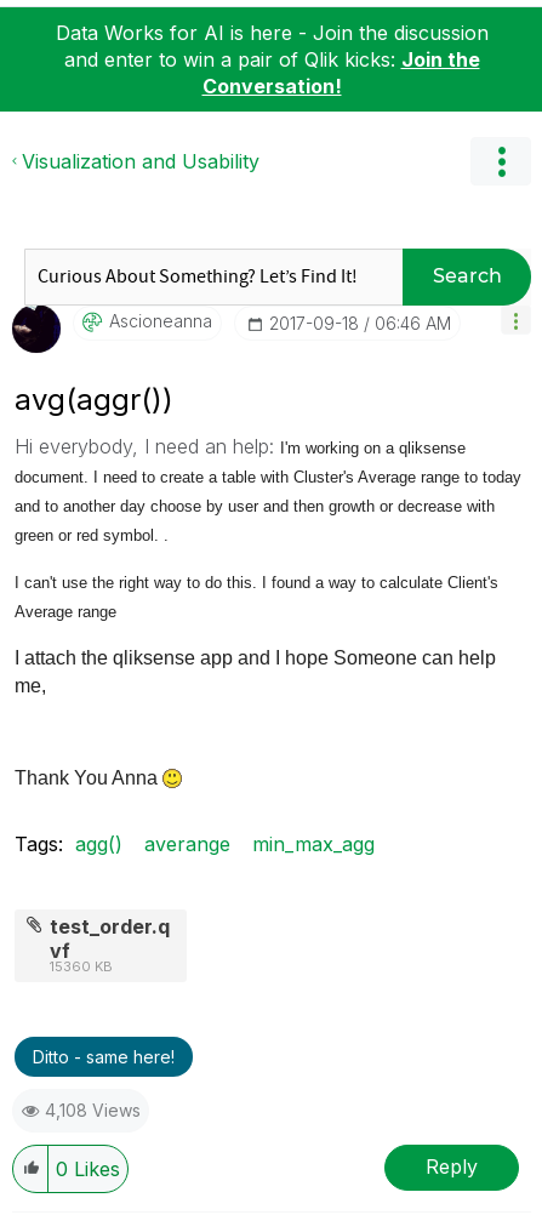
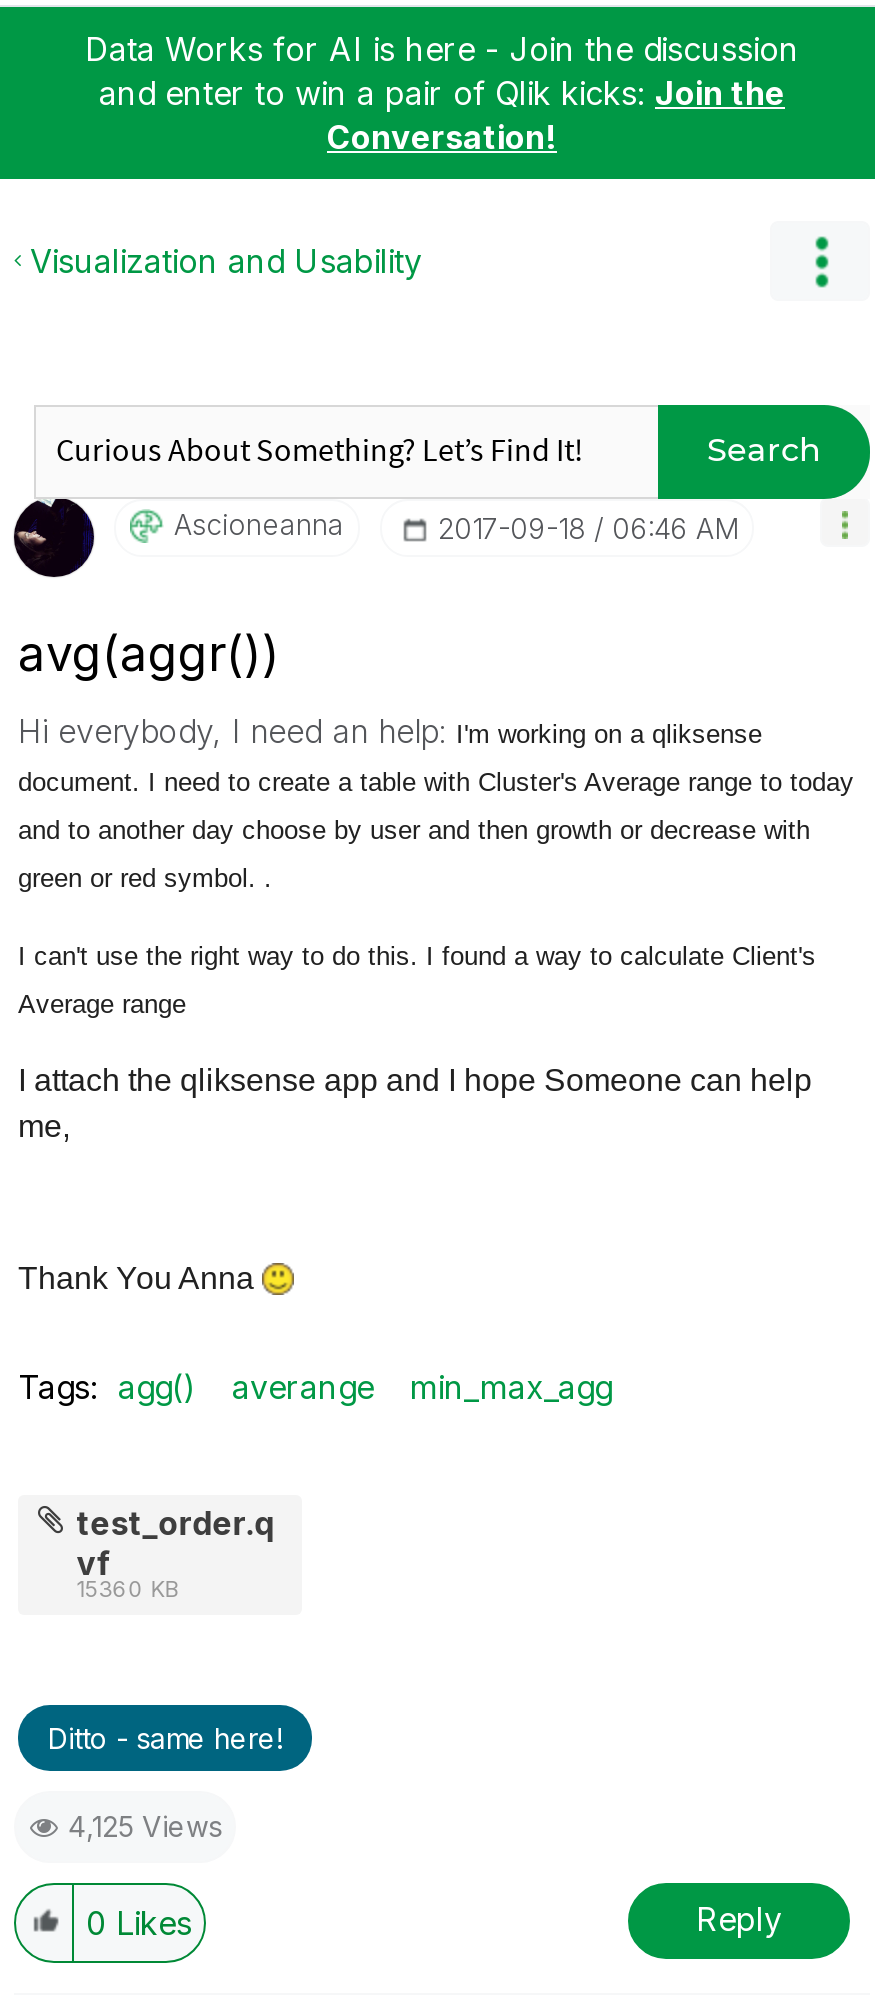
- 4,108 Views
+ 4,125 Views
